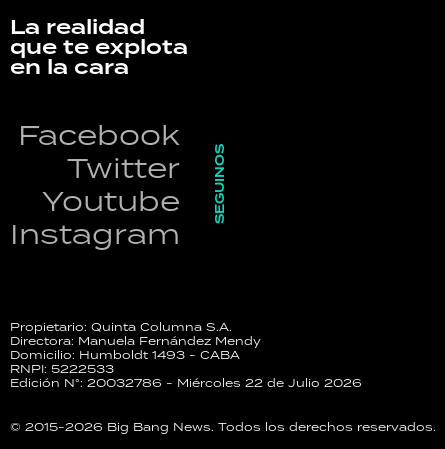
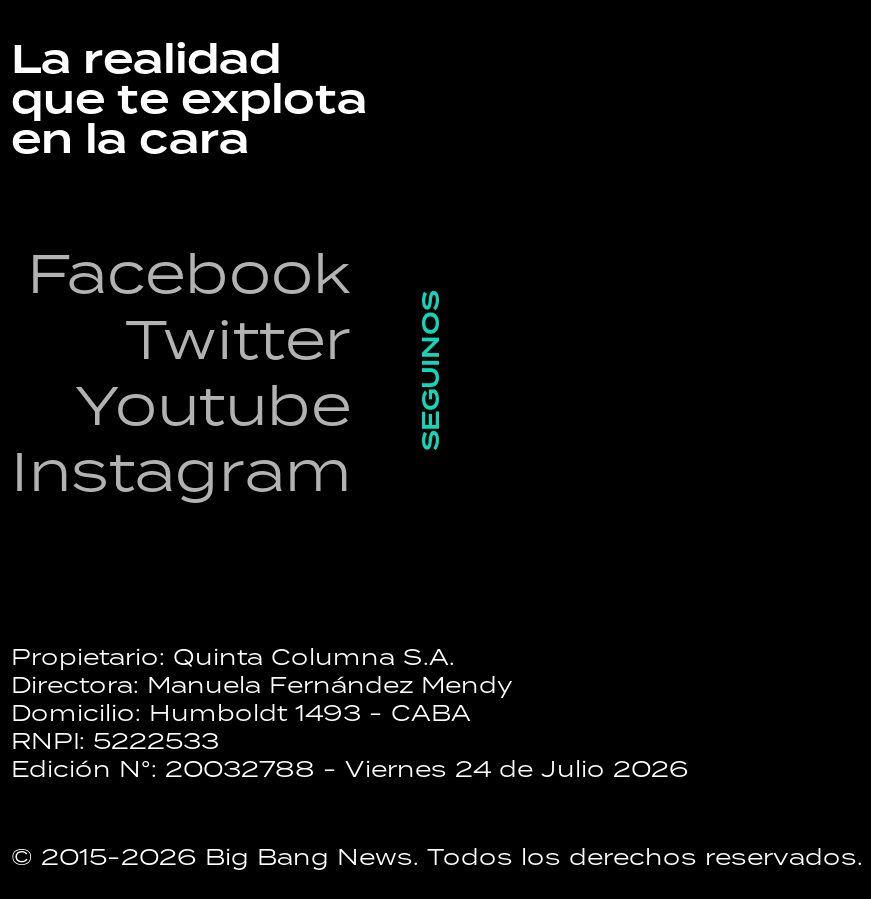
- Edición N°: 20032786 - Miércoles 22 de Julio 2026
+ Edición N°: 20032788 - Viernes 24 de Julio 2026
